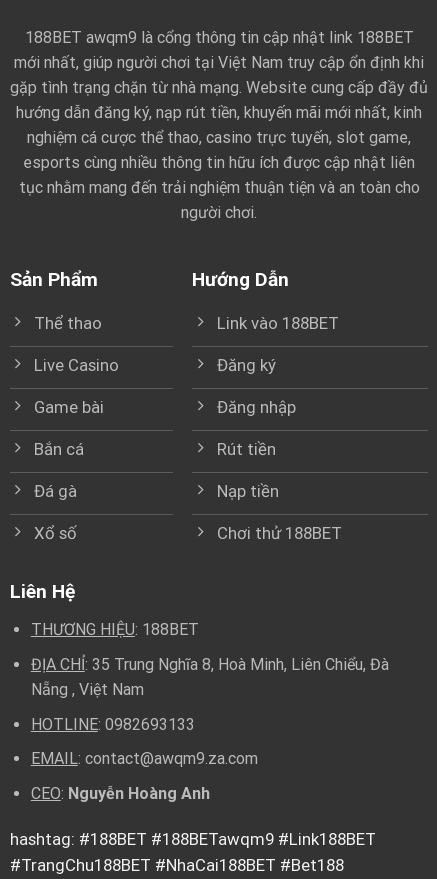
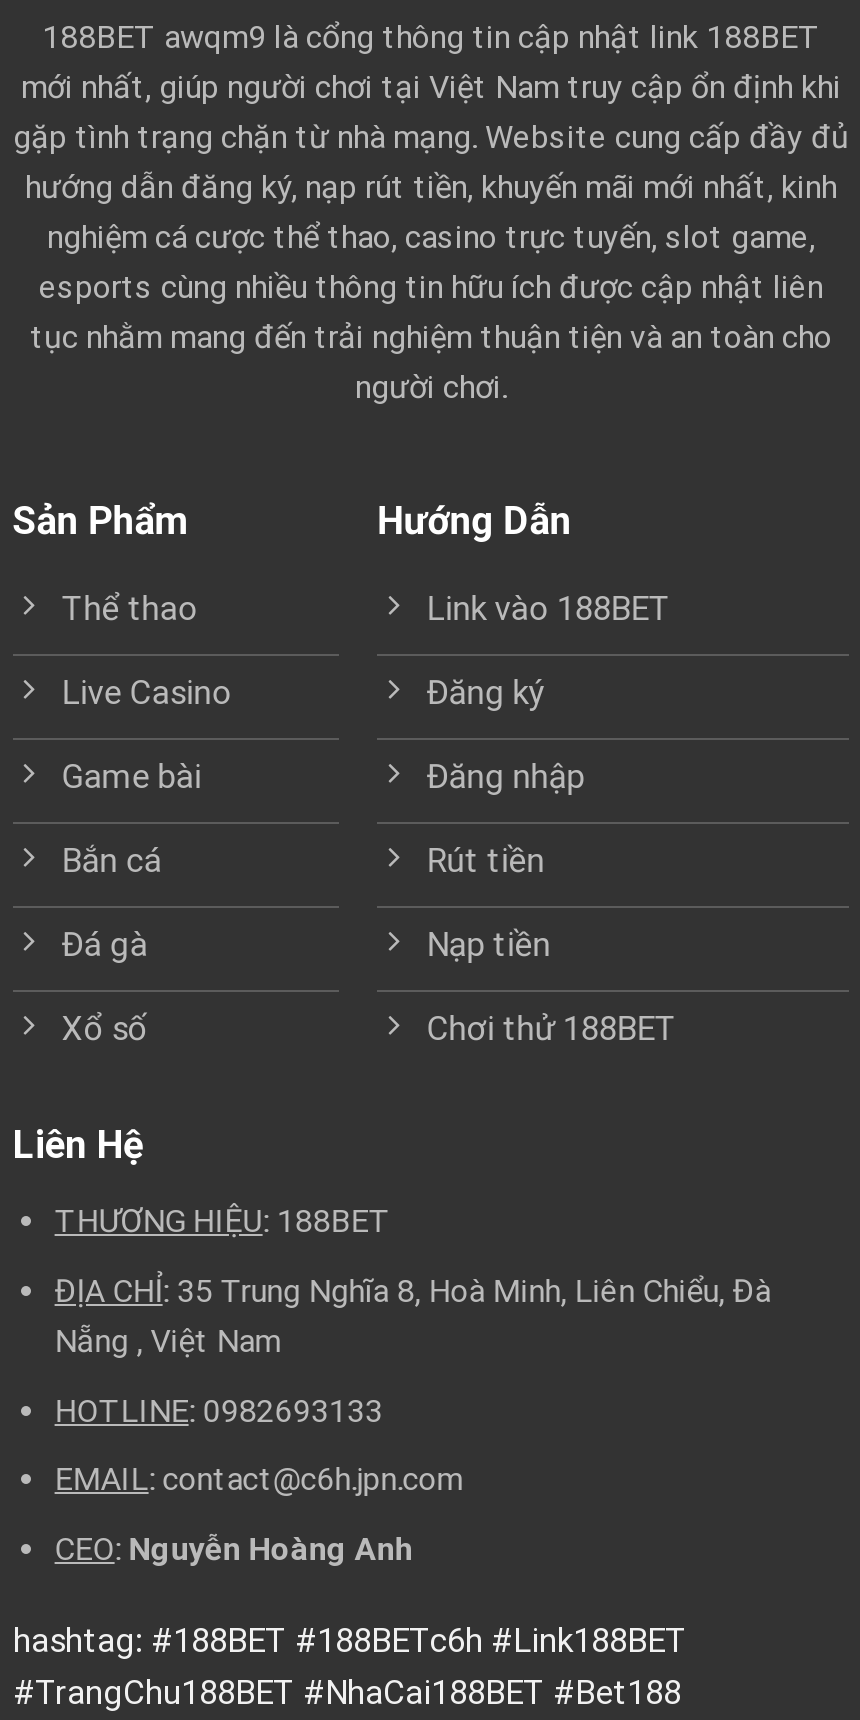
- EMAIL: contact@awqm9.za.com
+ EMAIL: contact@c6h.jpn.com

- hashtag: #188BET #188BETawqm9 #Link188BET
+ hashtag: #188BET #188BETc6h #Link188BET
